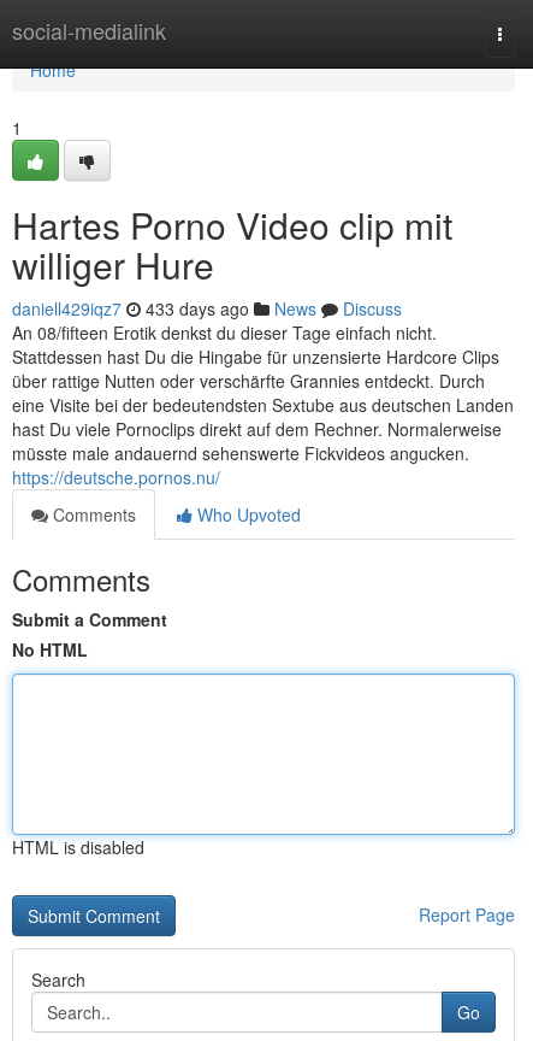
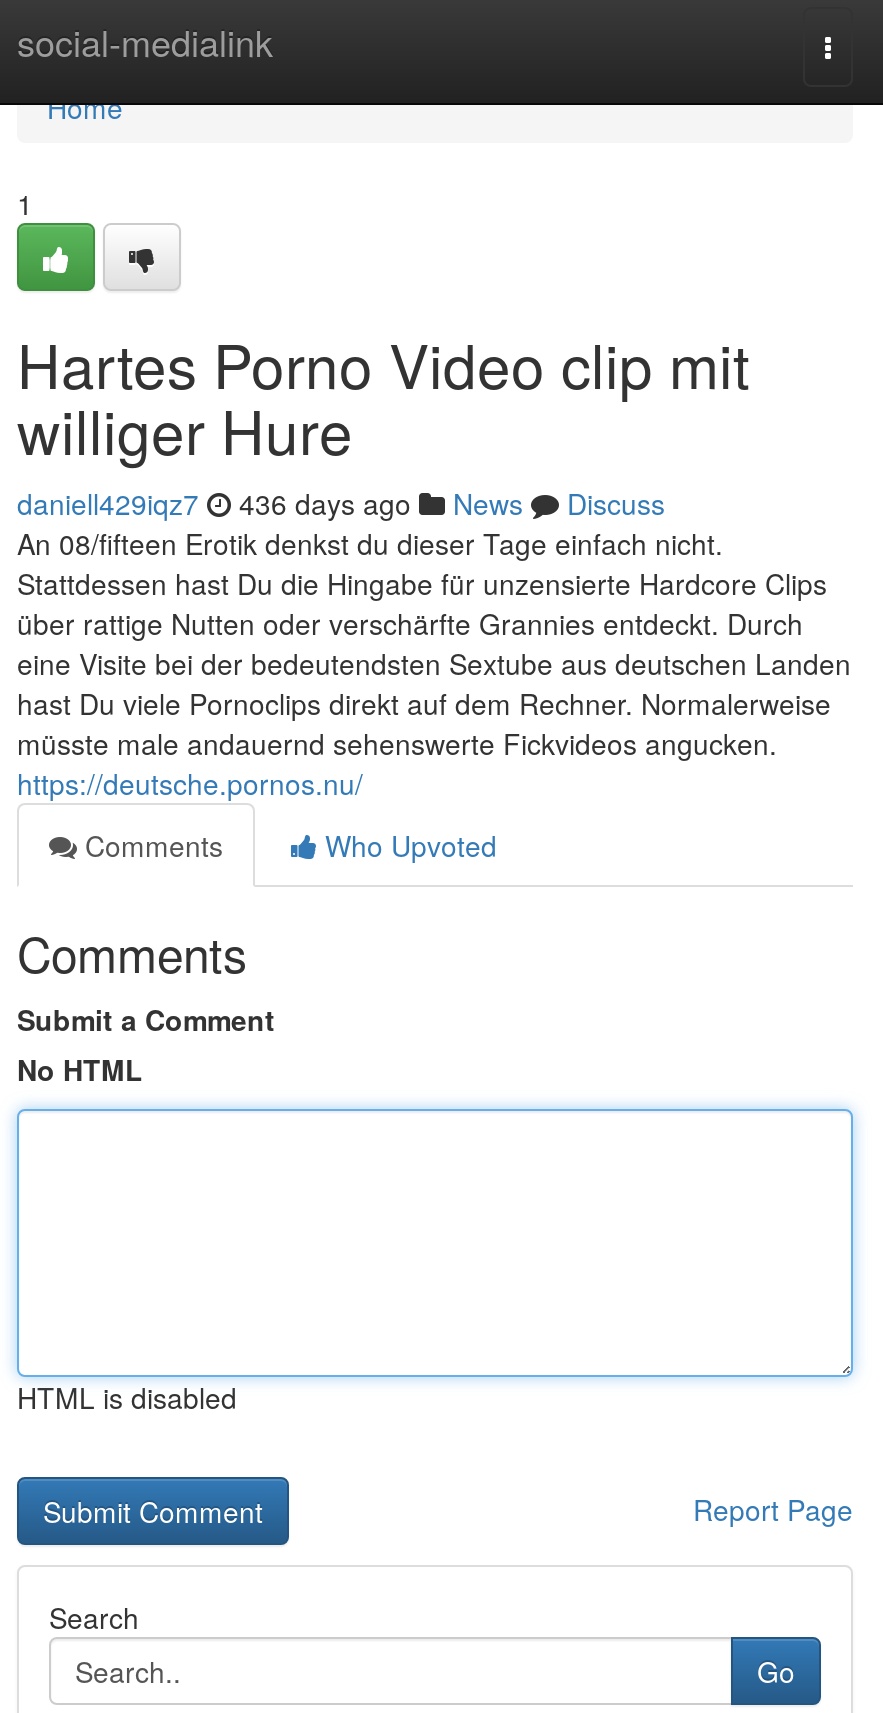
- daniell429iqz7 433 days ago News Discuss
+ daniell429iqz7 436 days ago News Discuss
